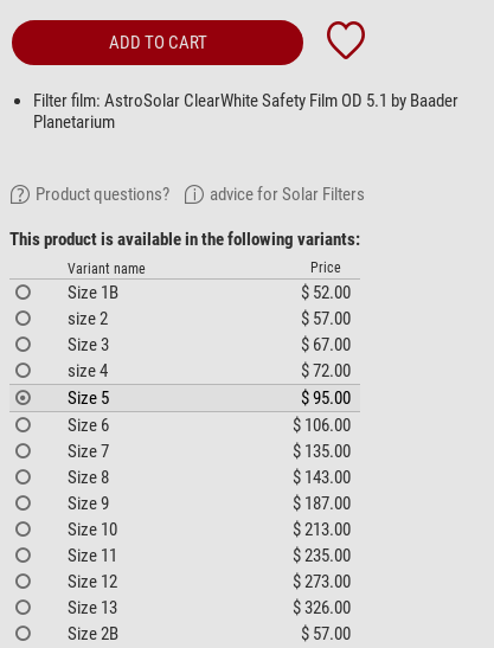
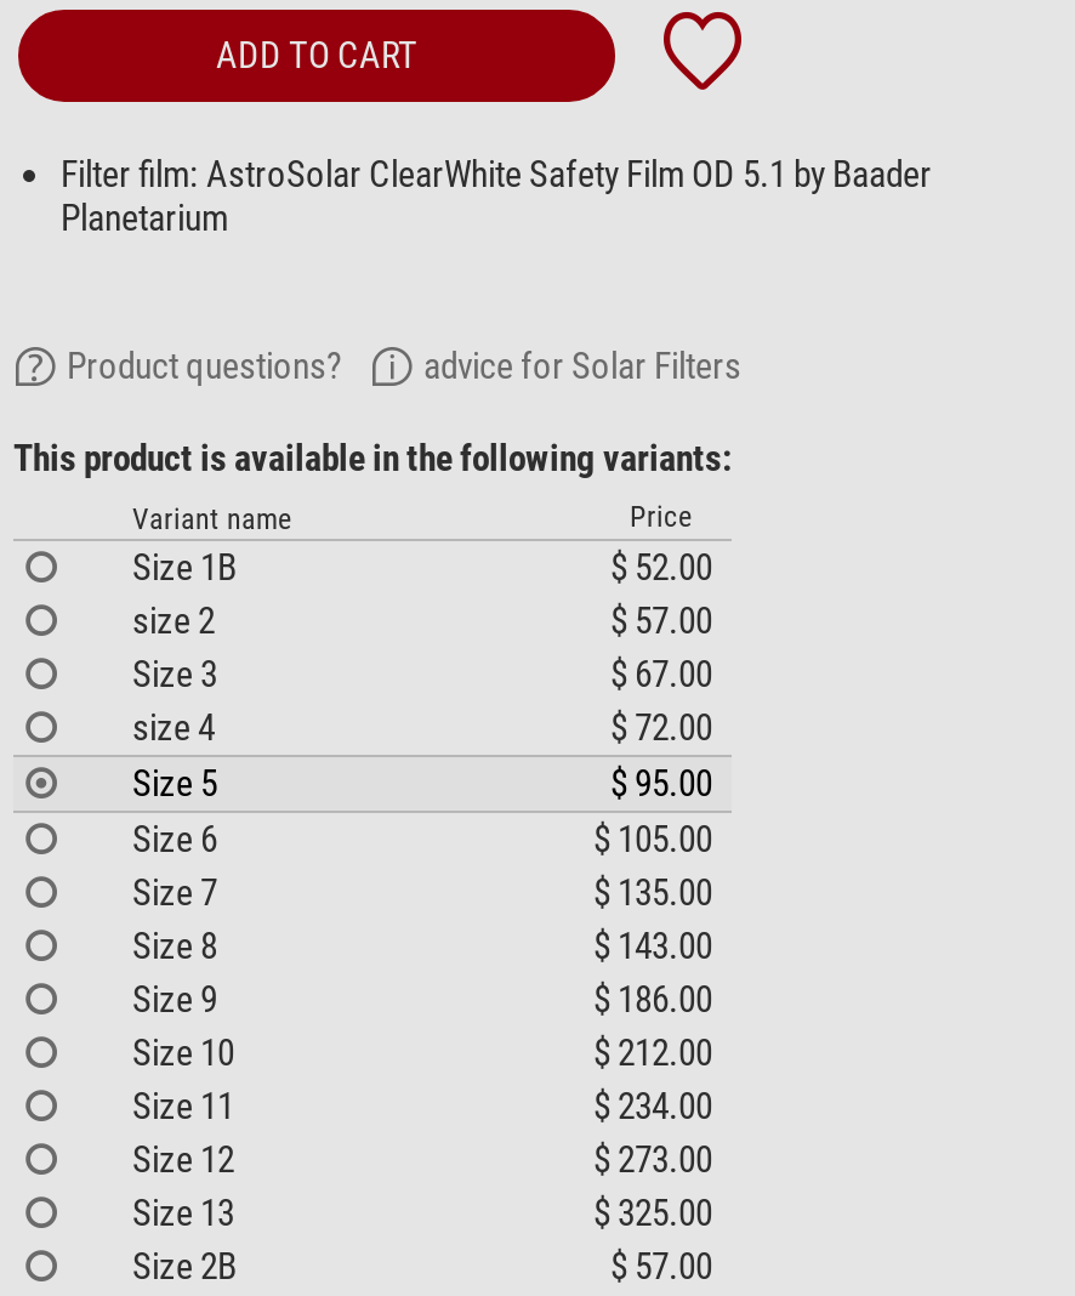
- $ 106.00
+ $ 105.00

- $ 187.00
+ $ 186.00

- $ 213.00
+ $ 212.00

- $ 235.00
+ $ 234.00

- $ 326.00
+ $ 325.00
